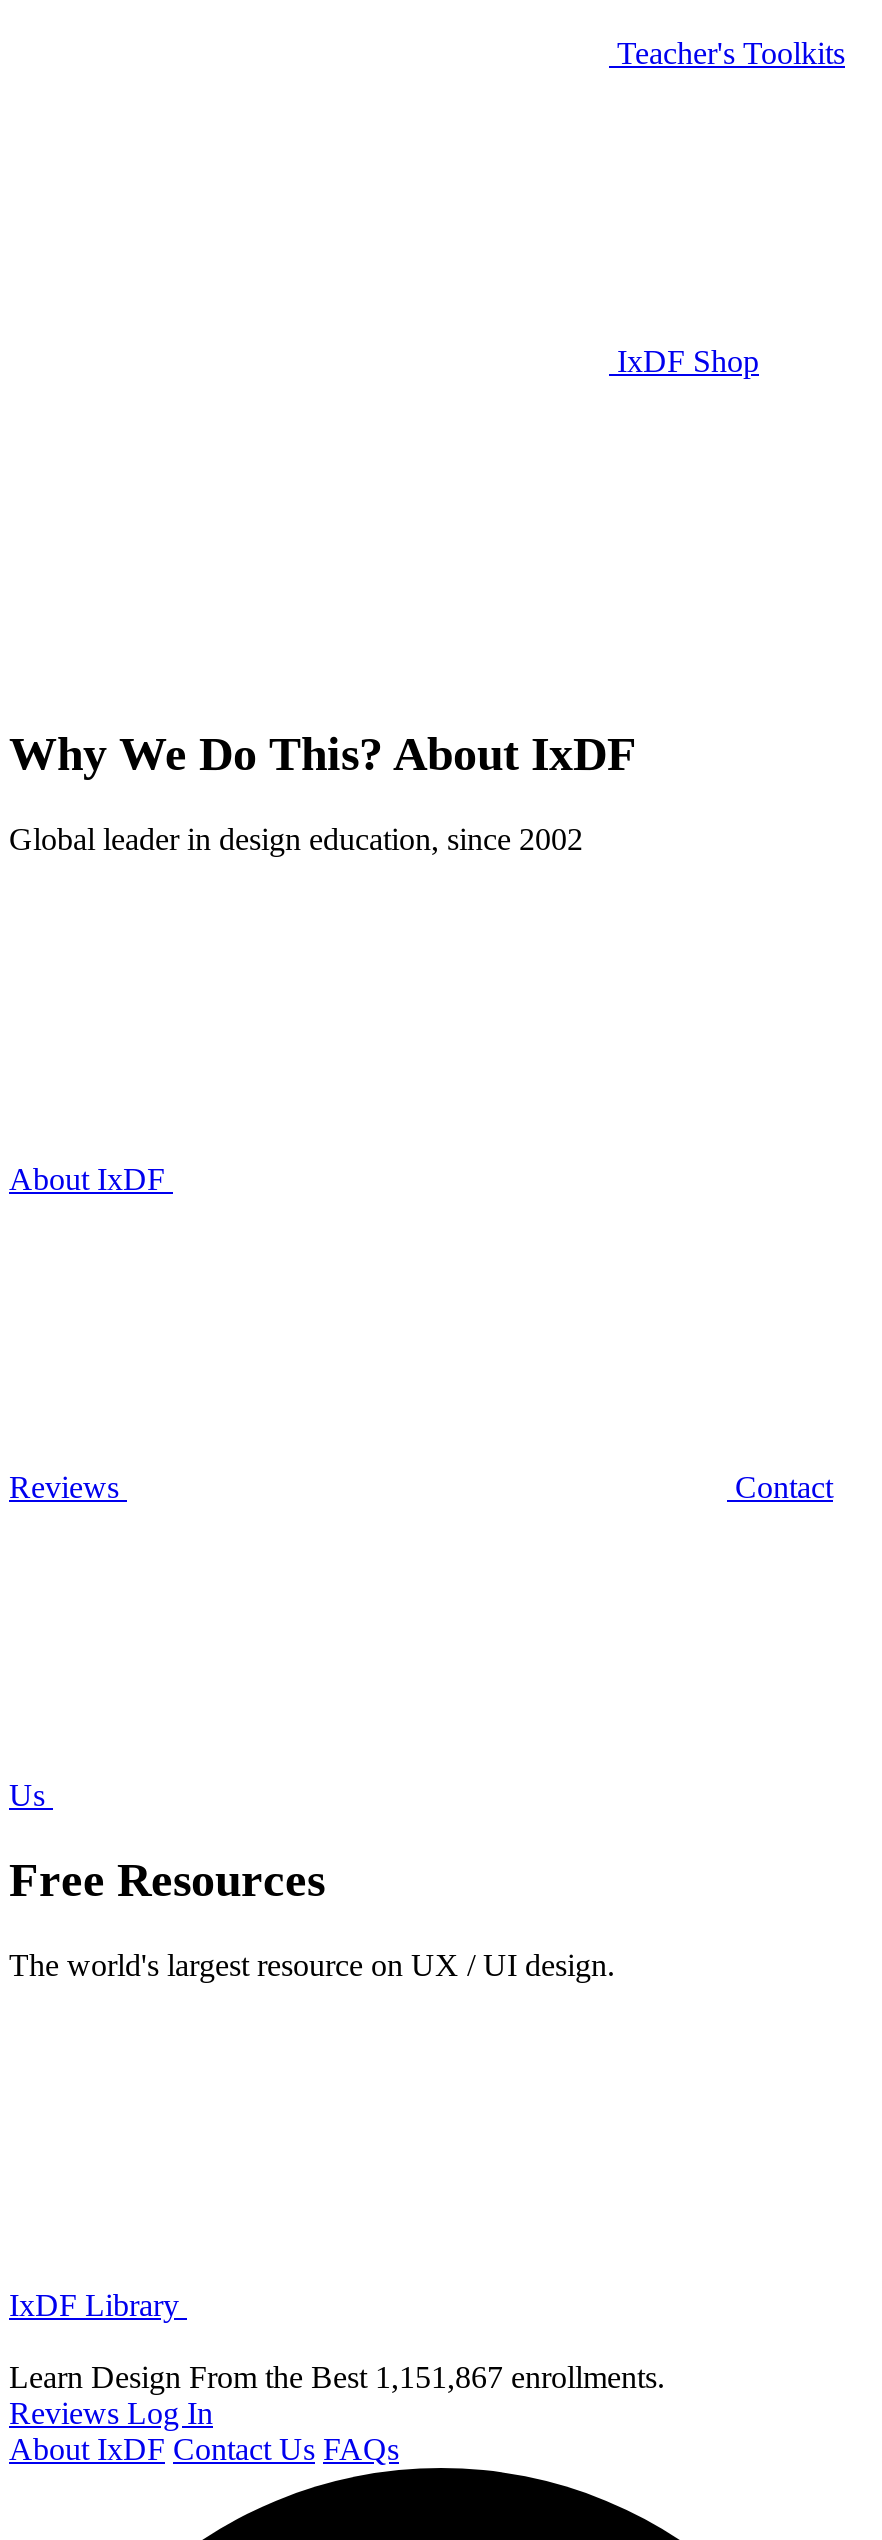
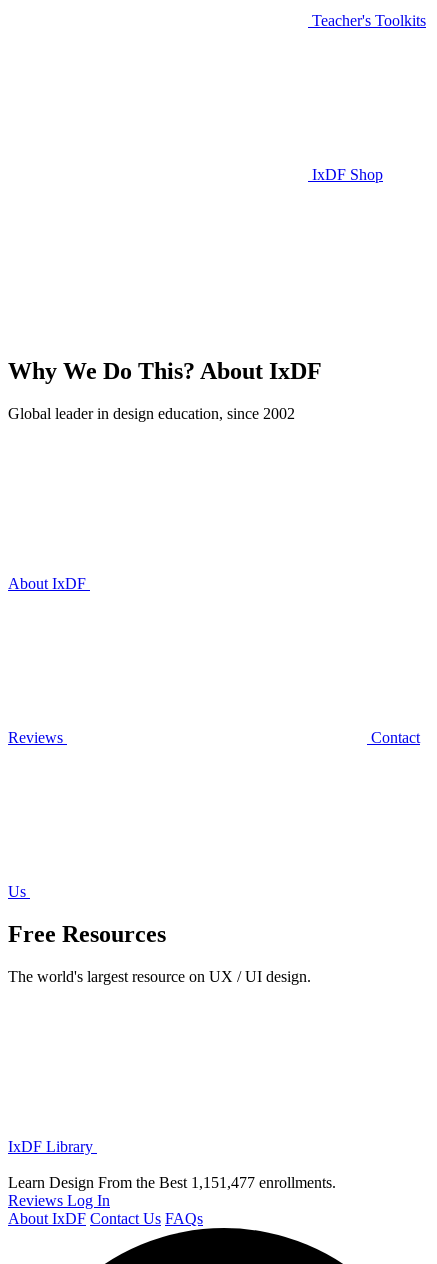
- Learn Design From the Best 1,151,867 enrollments.
+ Learn Design From the Best 1,151,477 enrollments.
